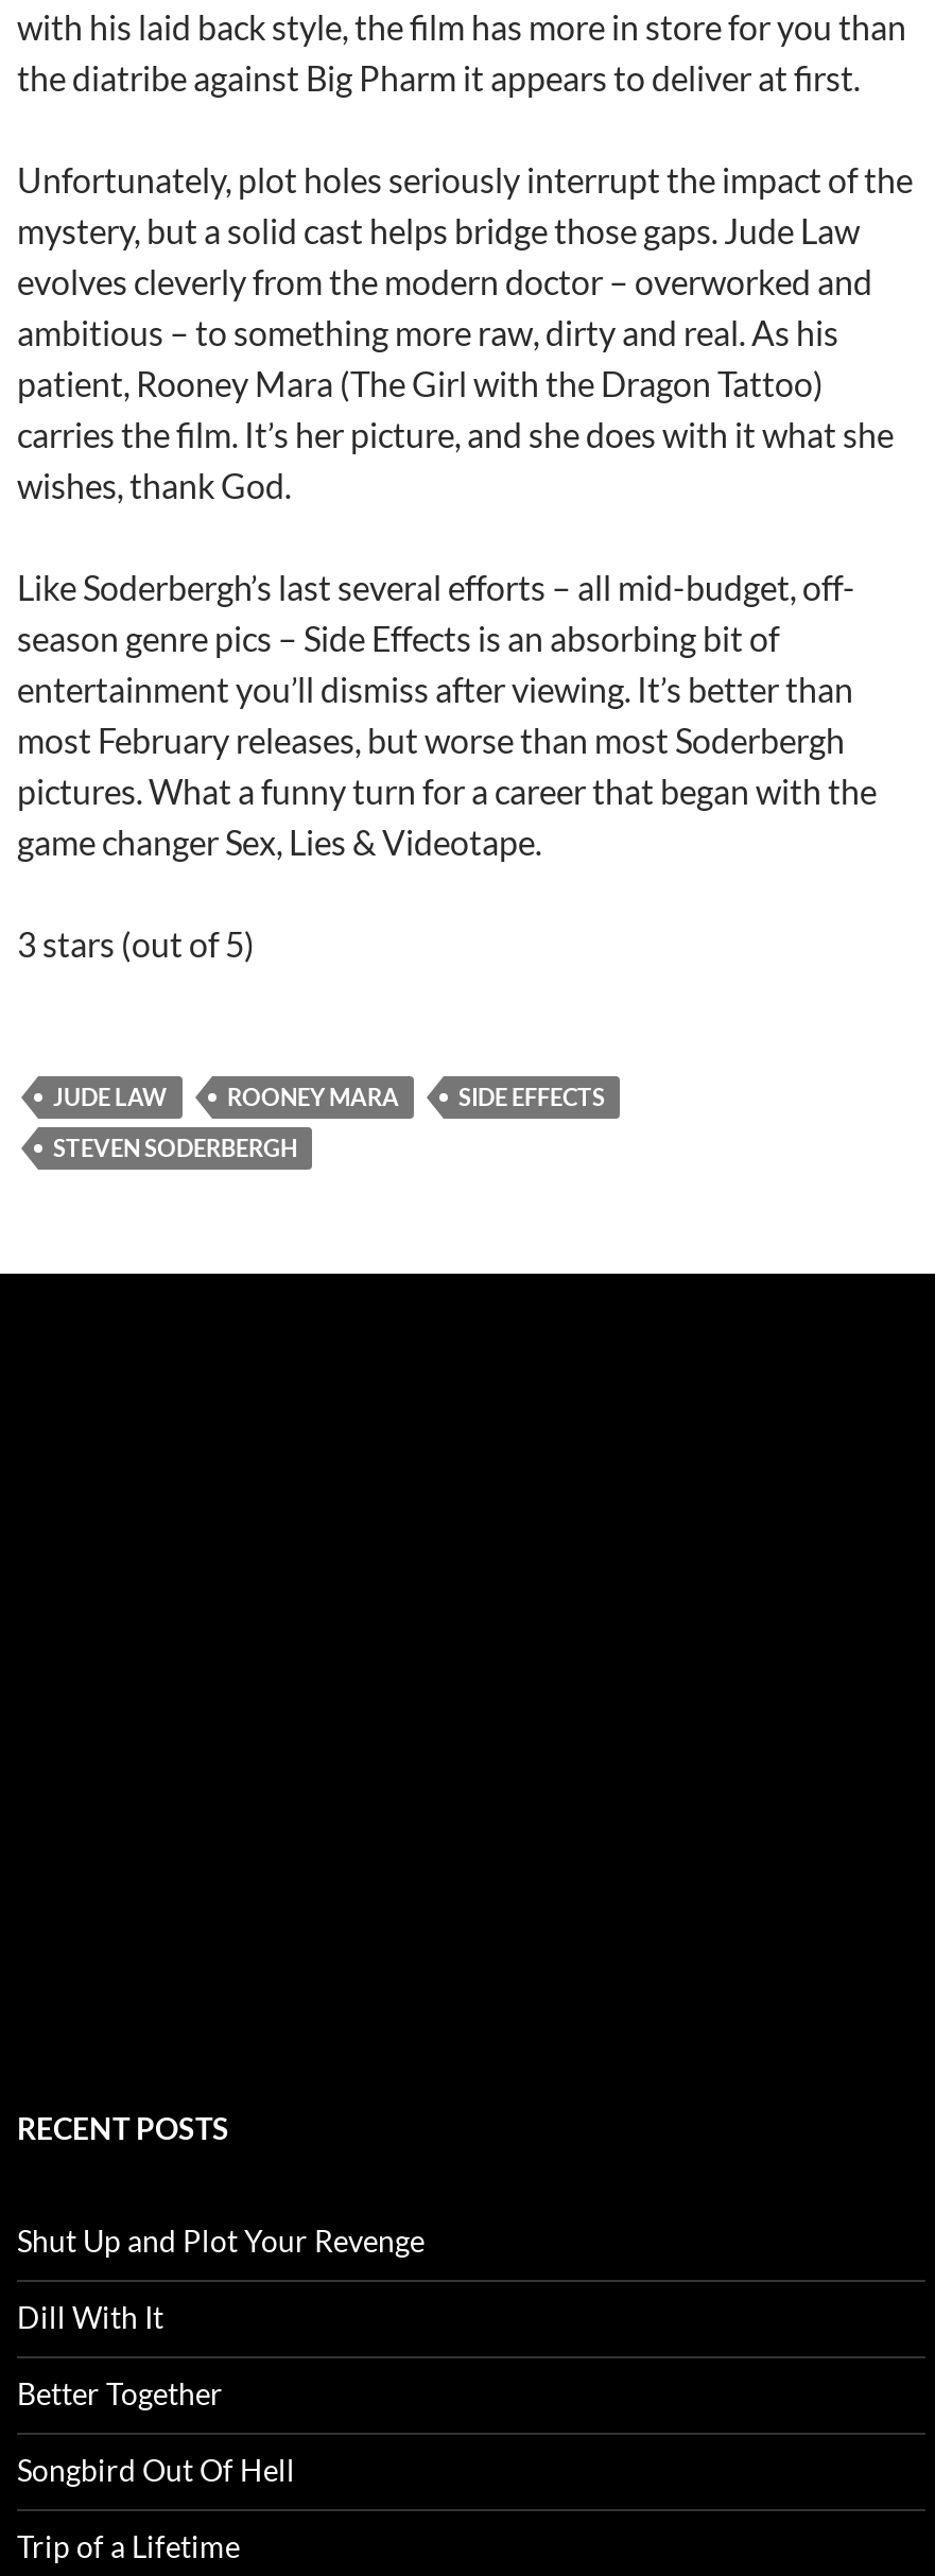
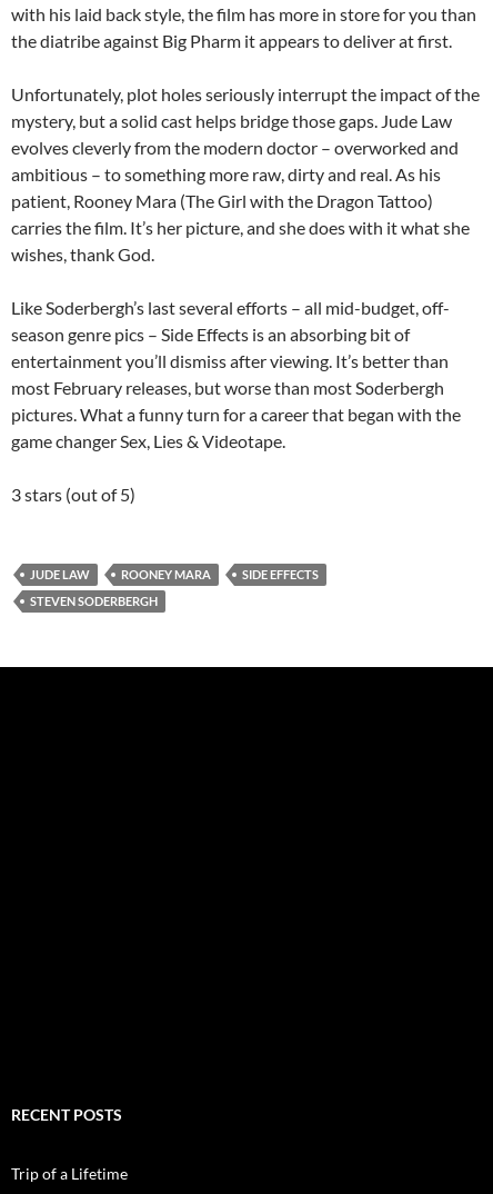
- Shut Up and Plot Your Revenge
- Dill With It
- Better Together
- Songbird Out Of Hell
